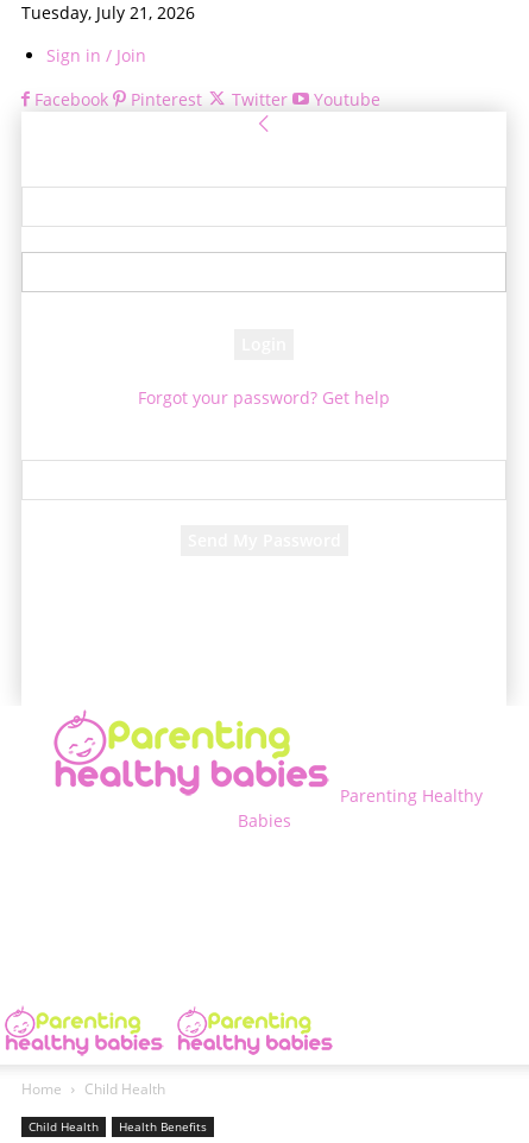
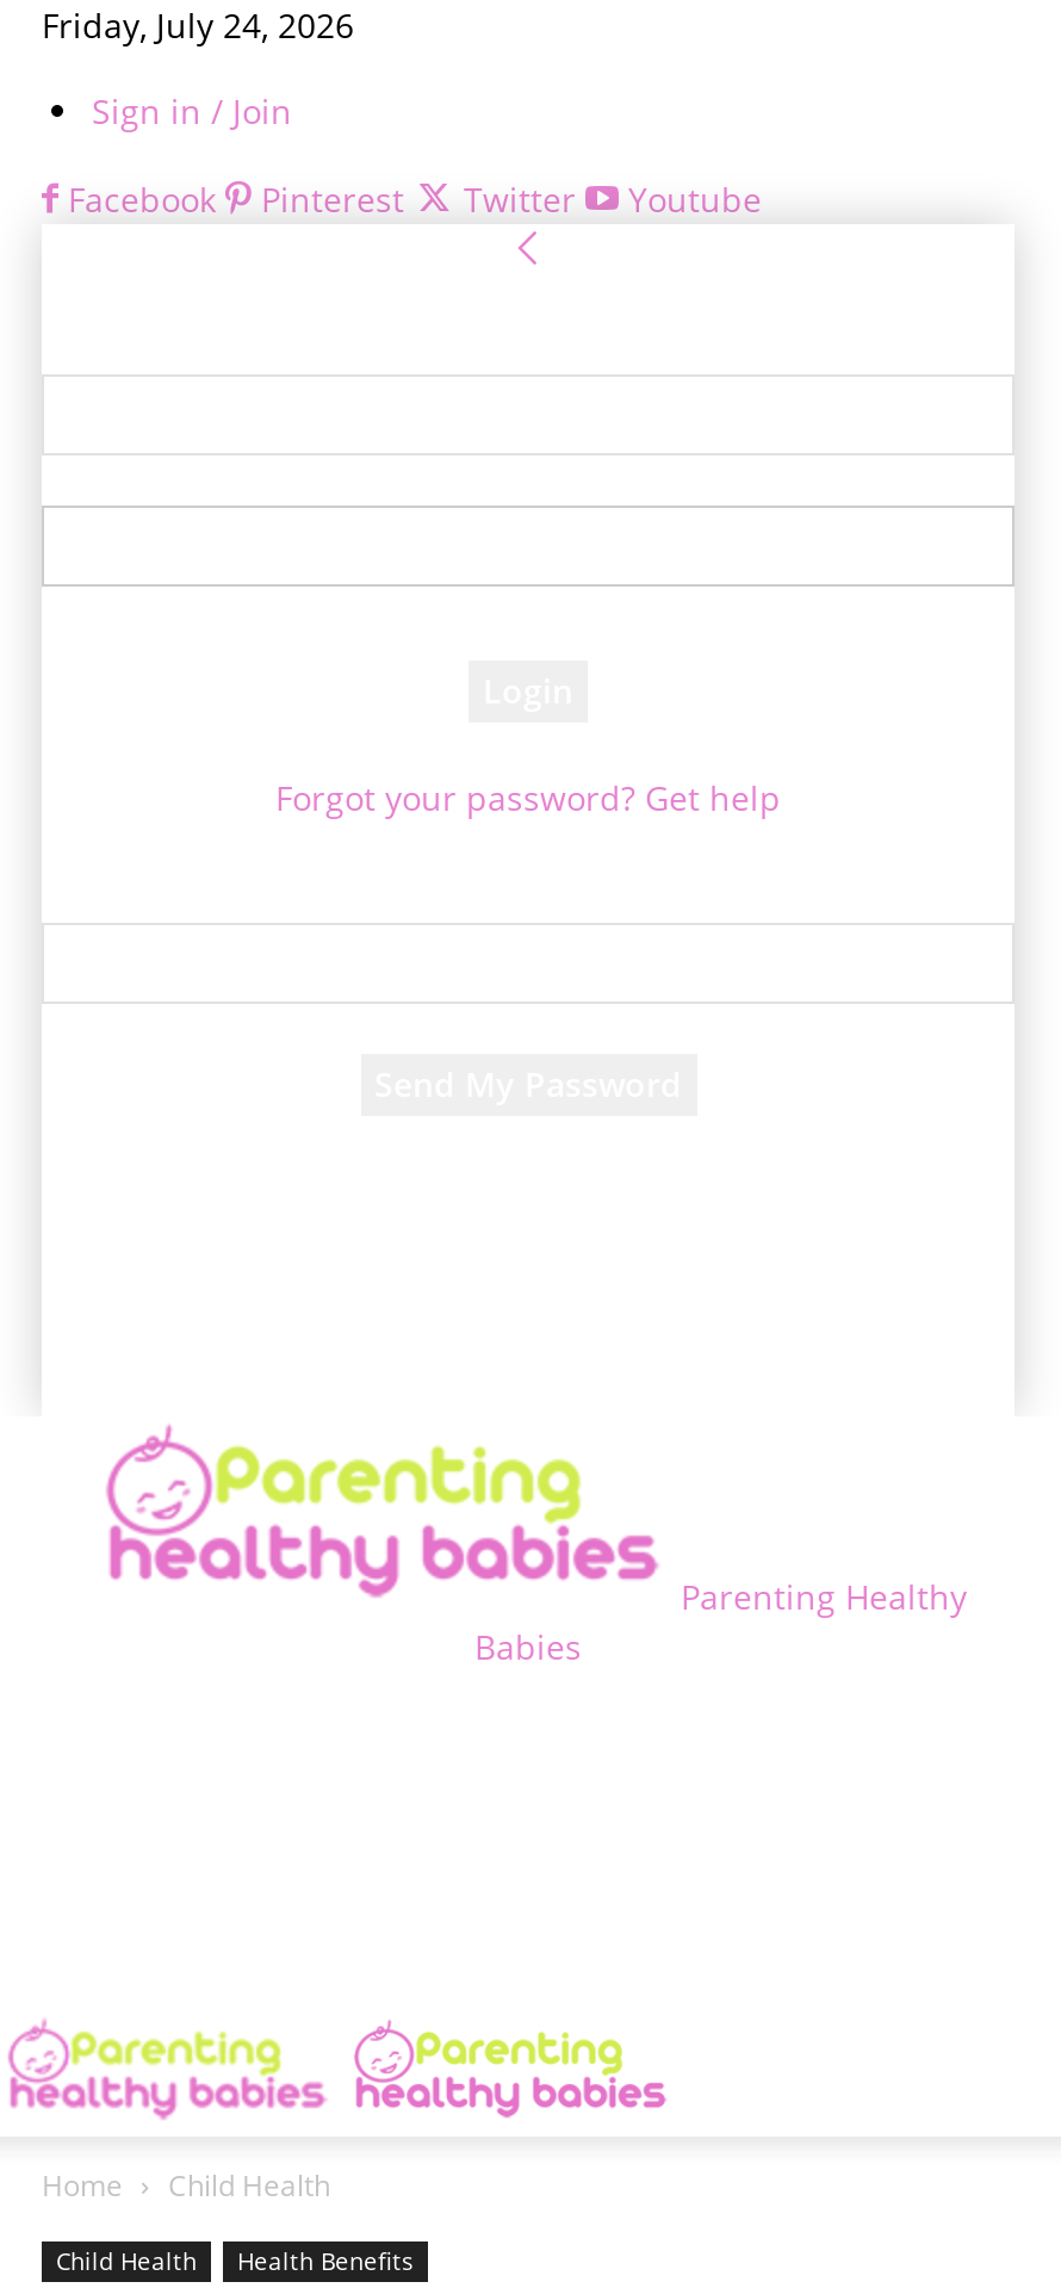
- Tuesday, July 21, 2026
+ Friday, July 24, 2026
